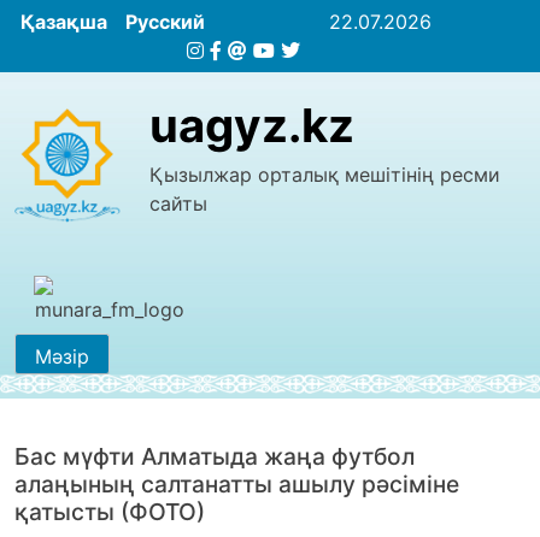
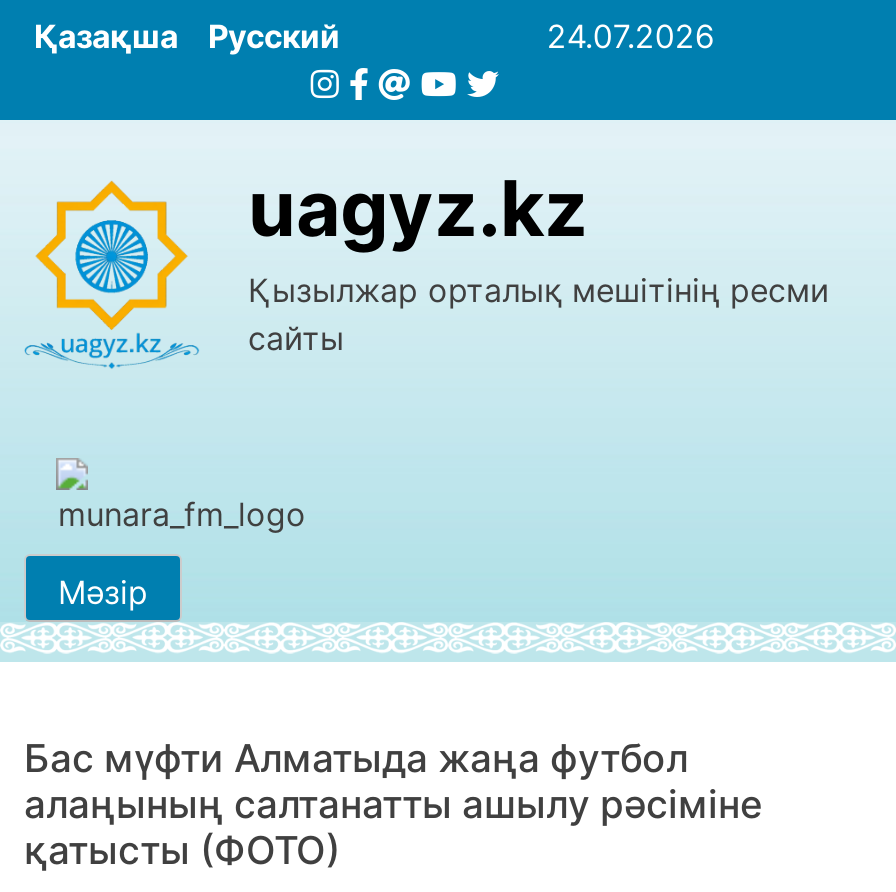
- 22.07.2026
+ 24.07.2026
